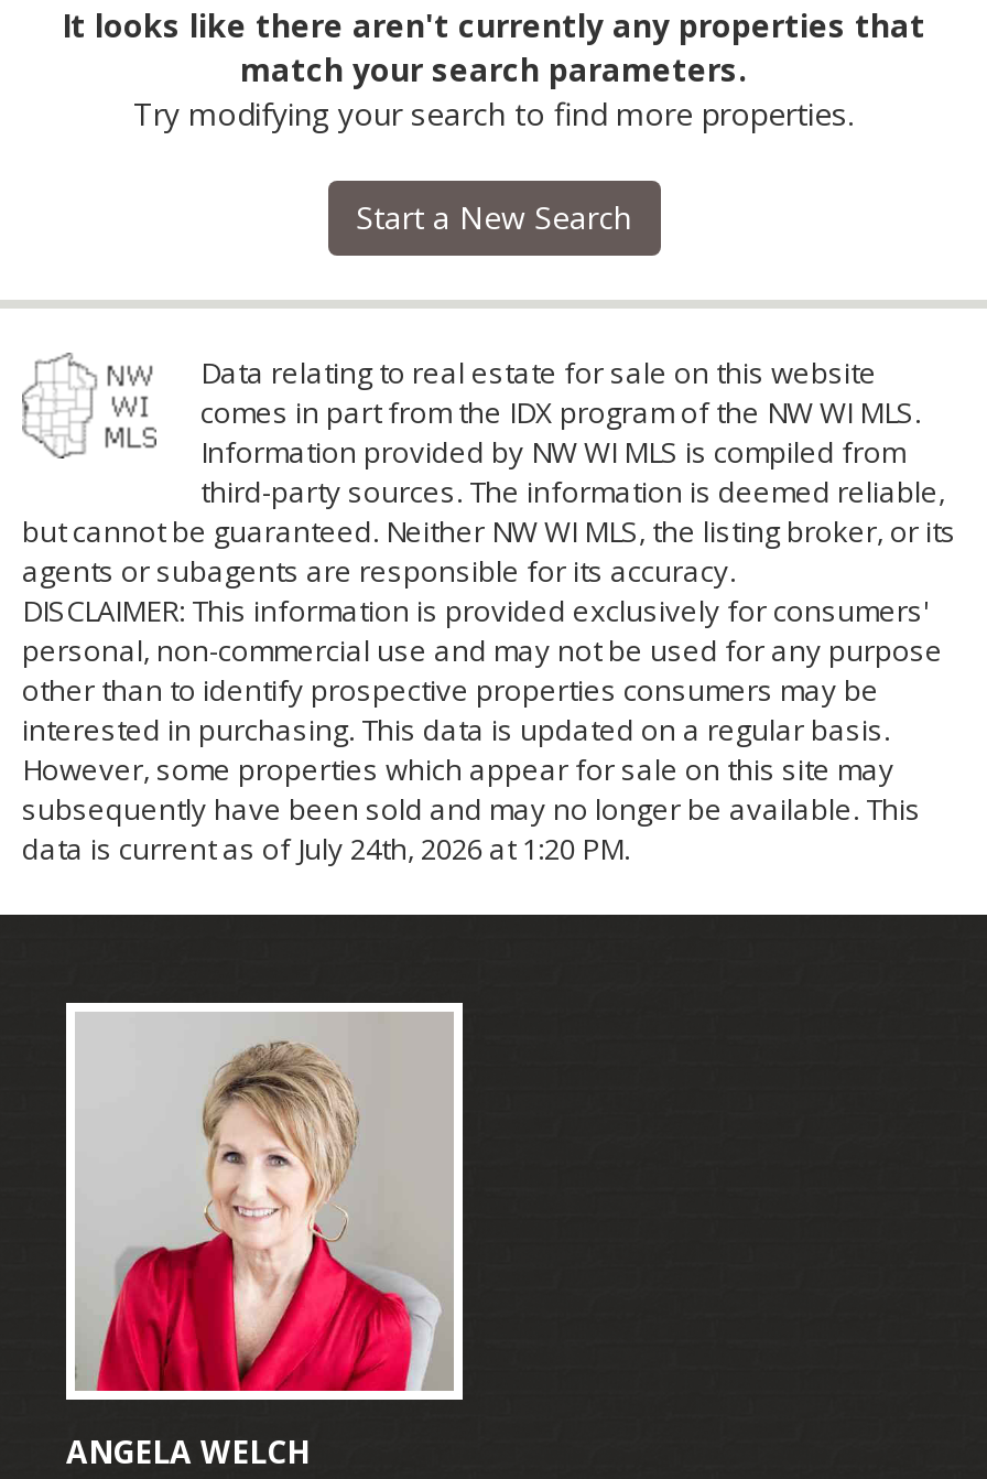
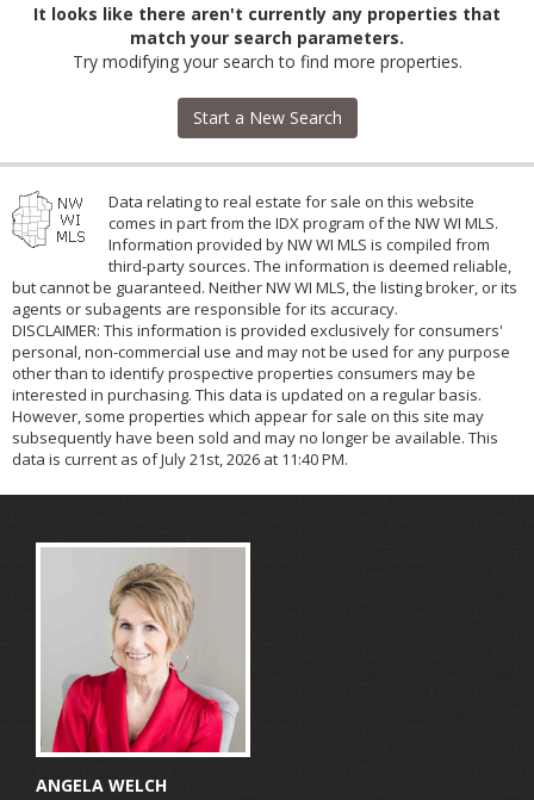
- data is current as of July 24th, 2026 at 1:20 PM.
+ data is current as of July 21st, 2026 at 11:40 PM.
